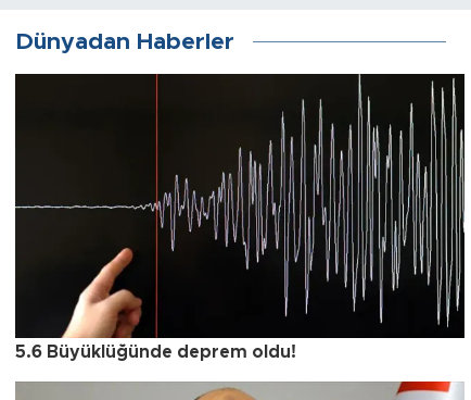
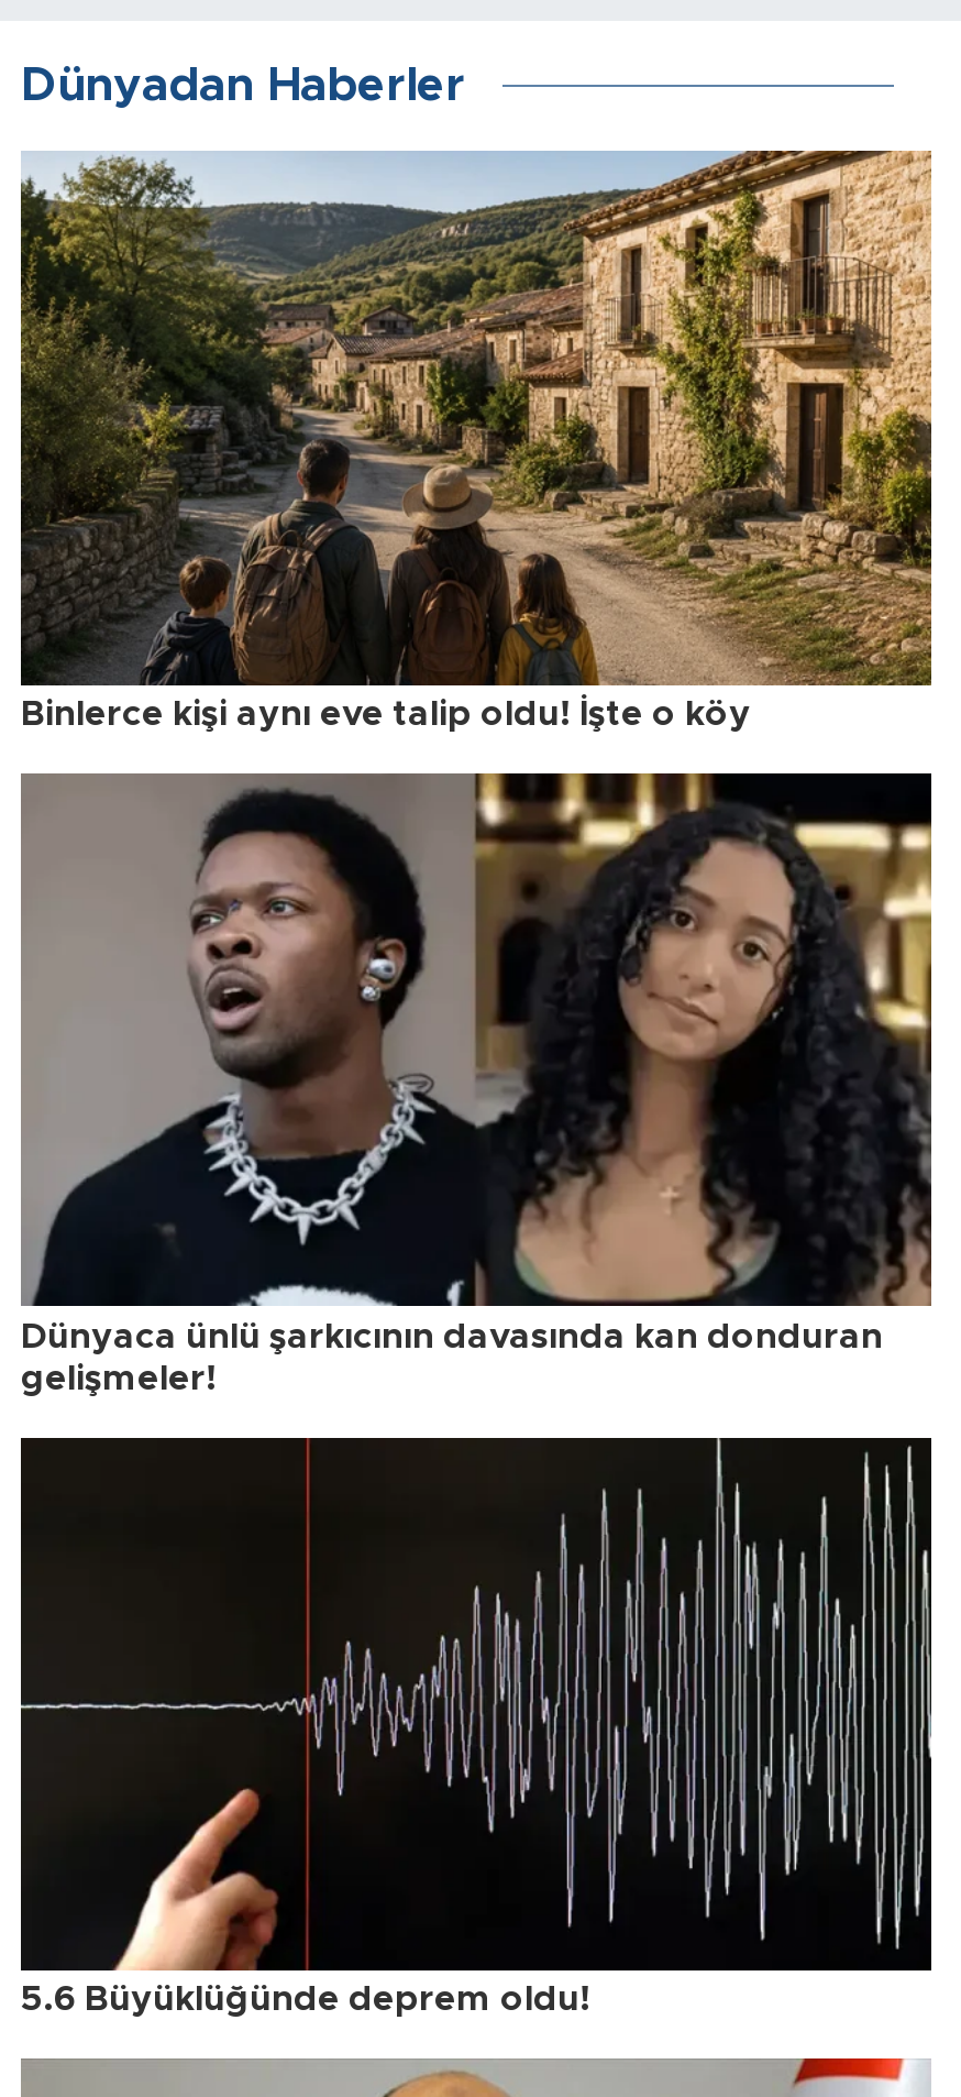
+ [image]
+ Binlerce kişi aynı eve talip oldu! İşte o köy

+ [image]
+ Dünyaca ünlü şarkıcının davasında kan donduran
+ gelişmeler!
